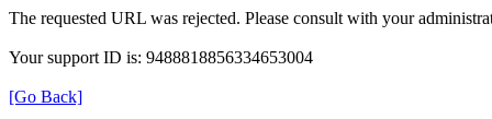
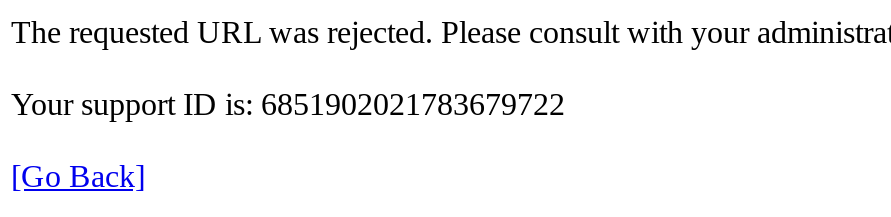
- Your support ID is: 9488818856334653004
+ Your support ID is: 6851902021783679722
